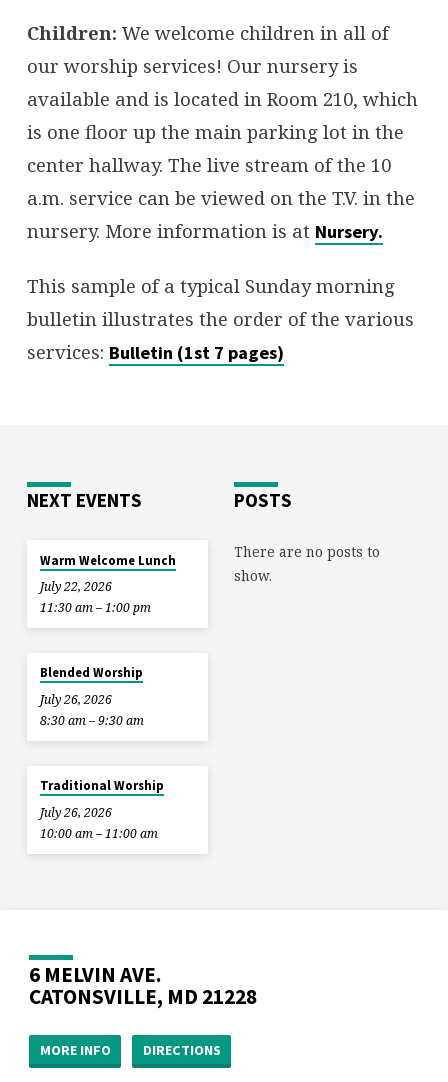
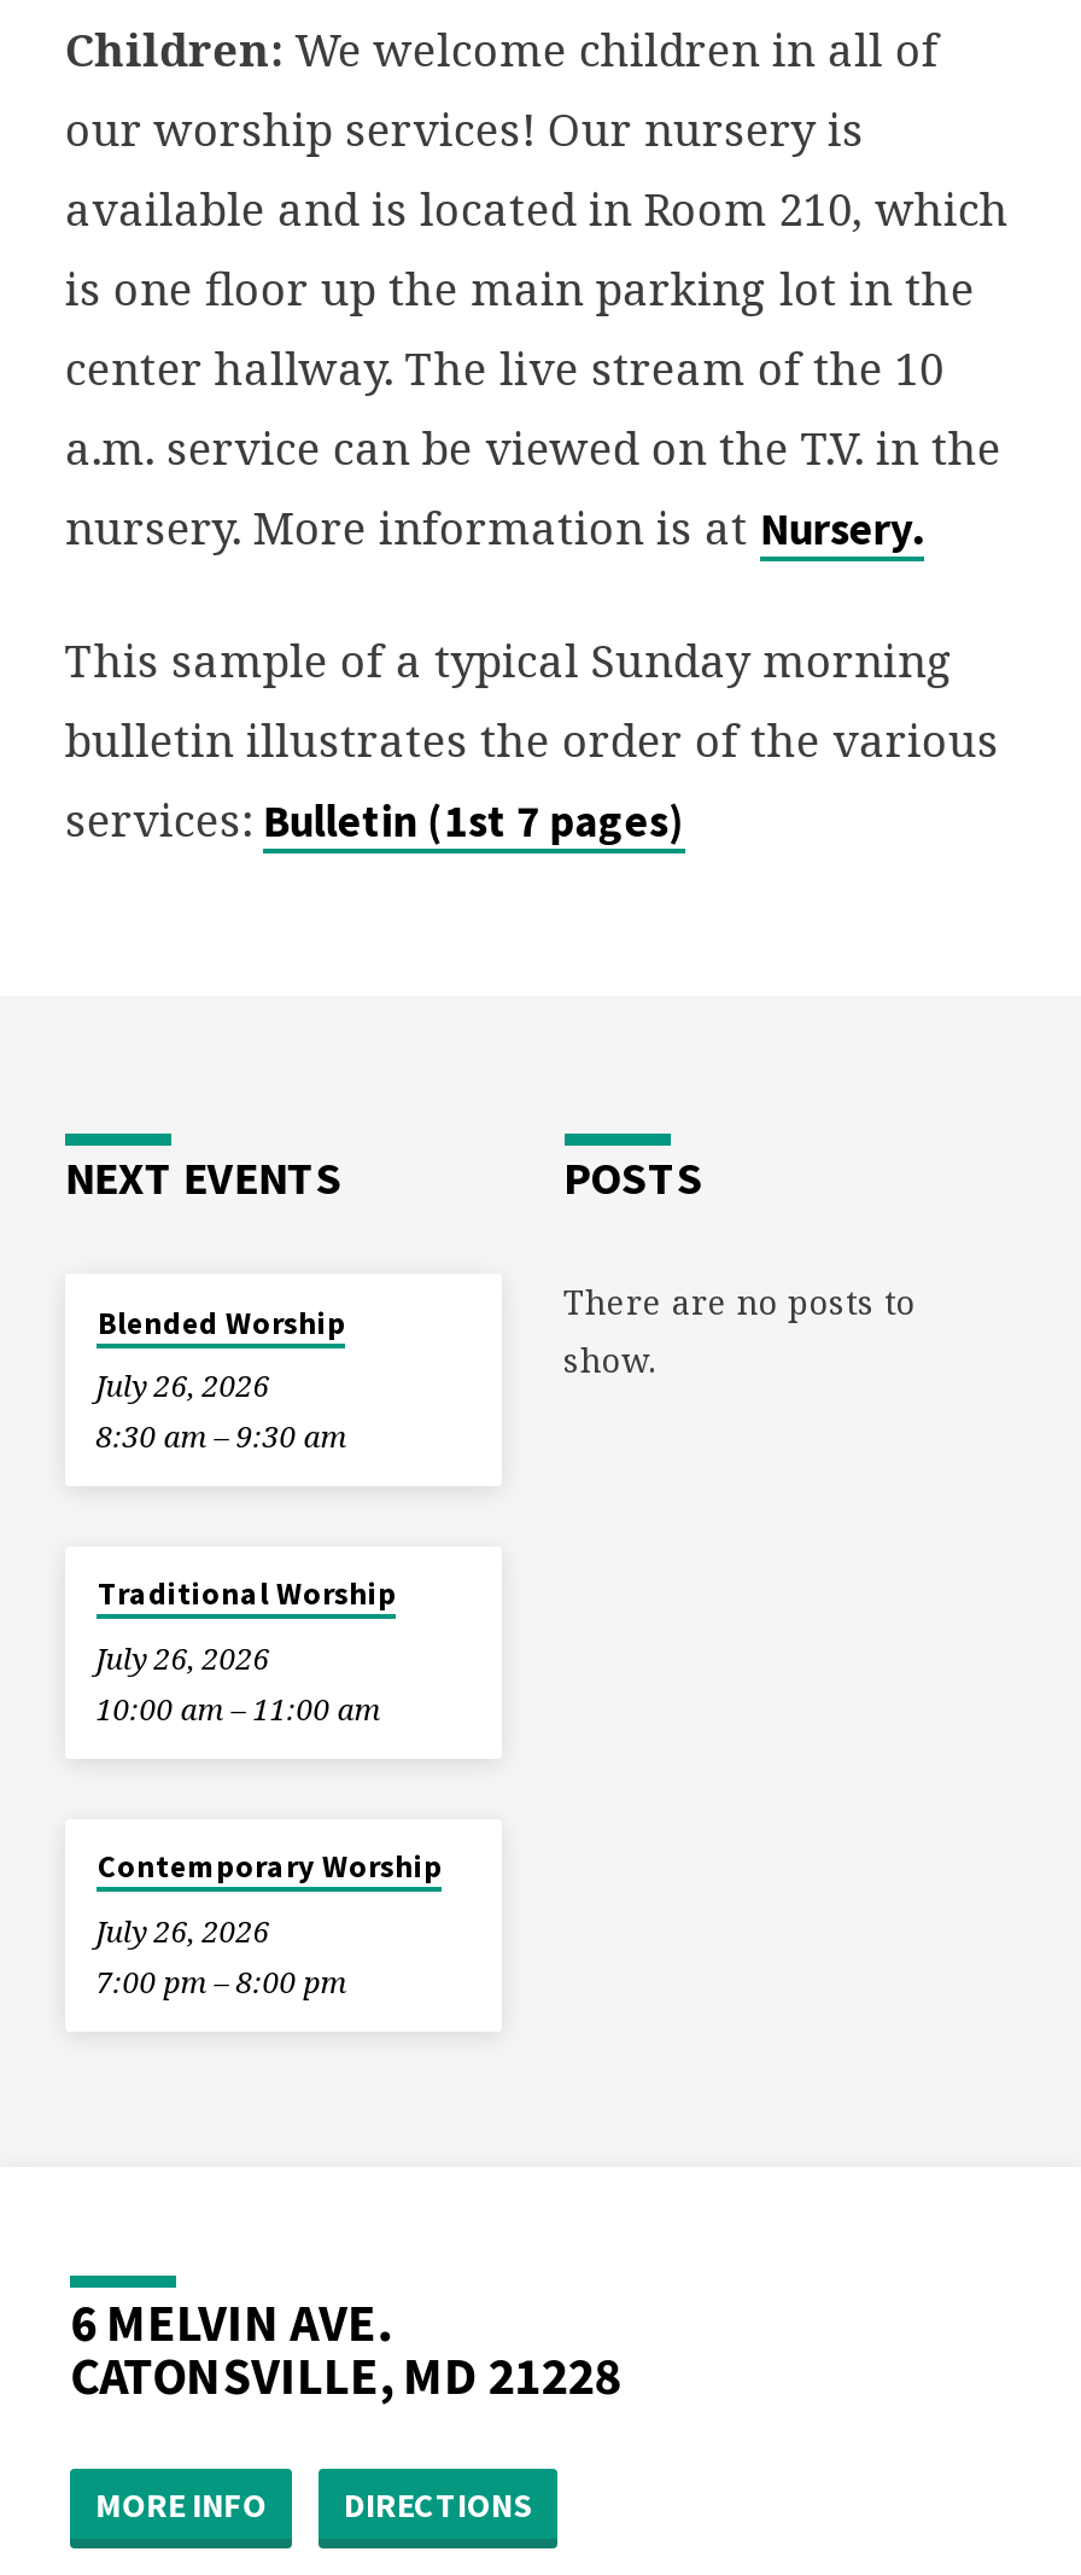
- Warm Welcome Lunch
- July 22, 2026
- 11:30 am – 1:00 pm

moved up: Blended Worship | July 26, 2026 | 8:30 am – 9:30 am | Traditional Worship | July 26, 2026 | 10:00 am – 11:00 am

+ Contemporary Worship
+ July 26, 2026
+ 7:00 pm – 8:00 pm
